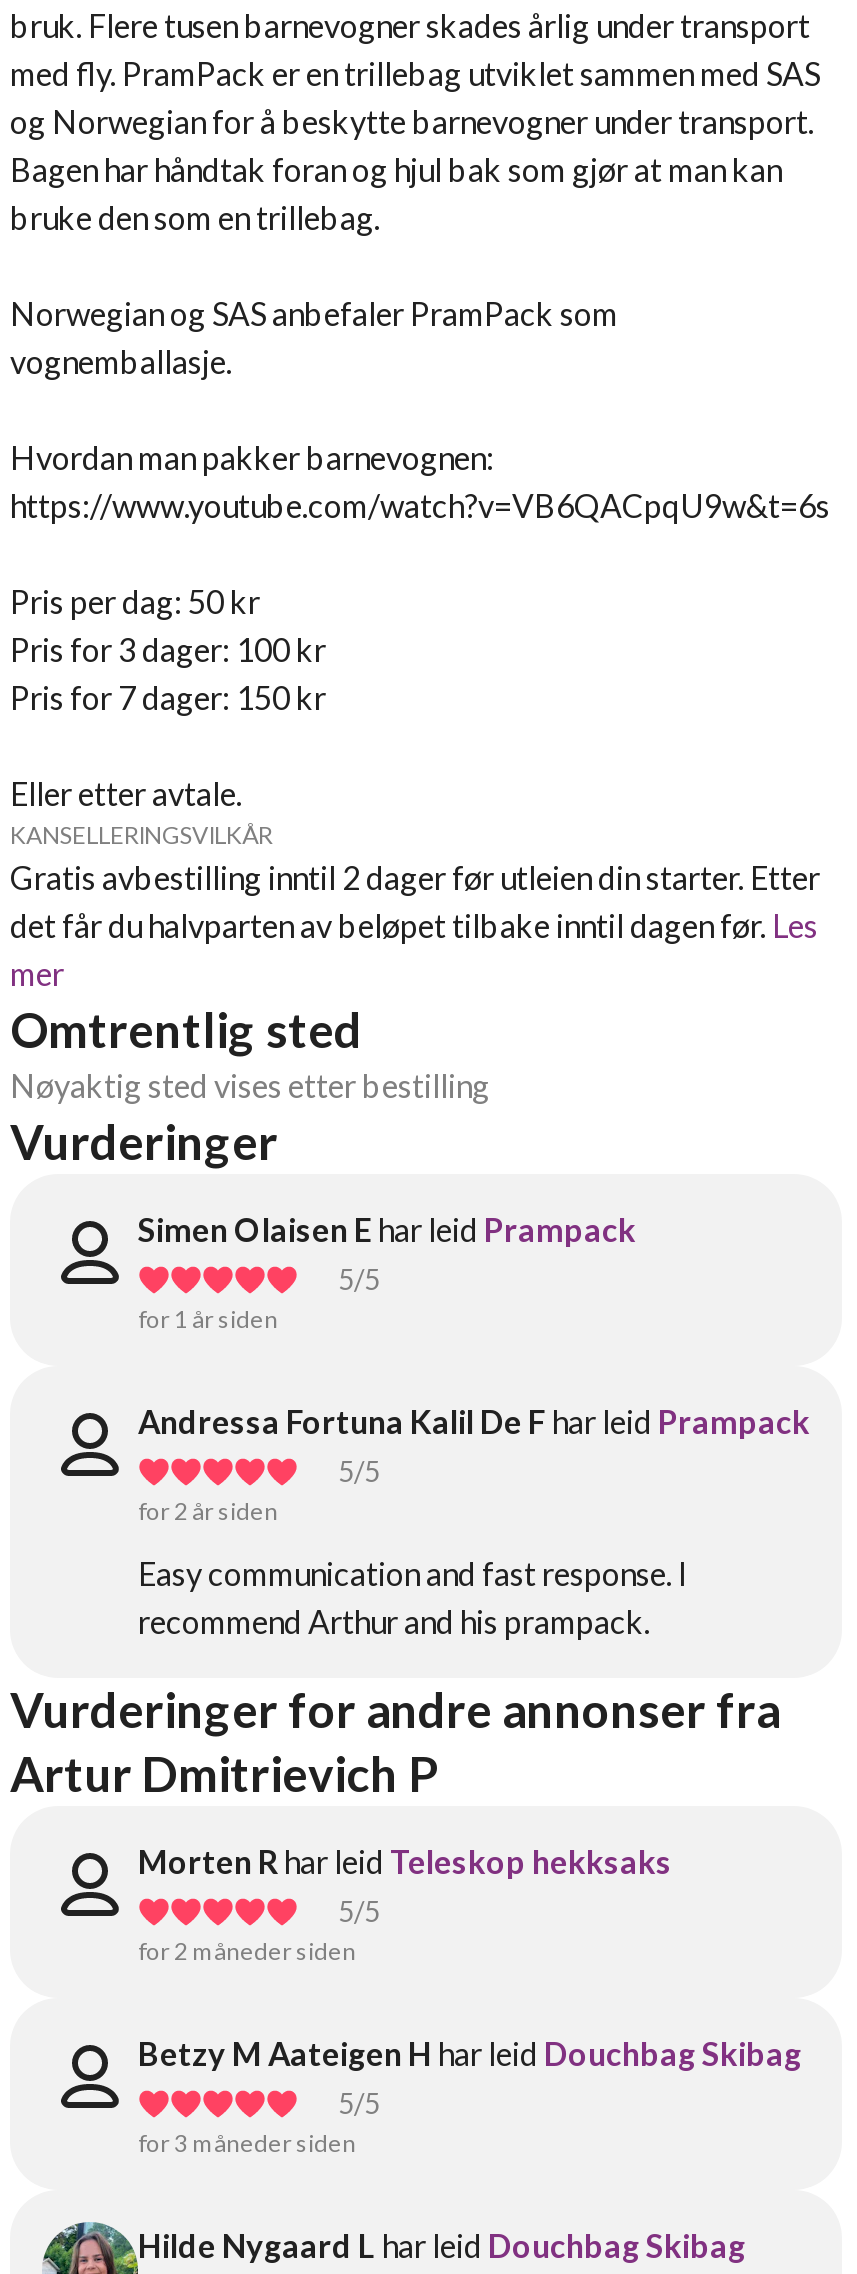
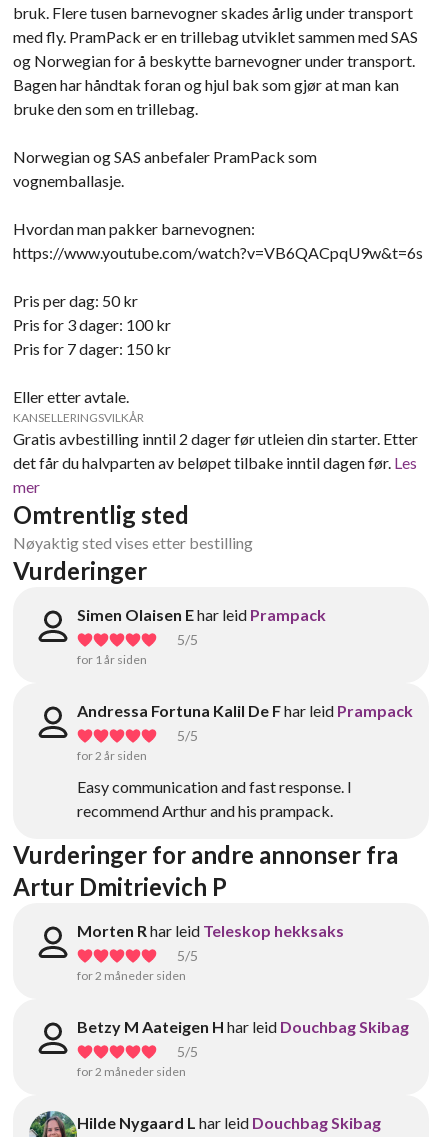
- for 3 måneder siden
+ for 2 måneder siden
